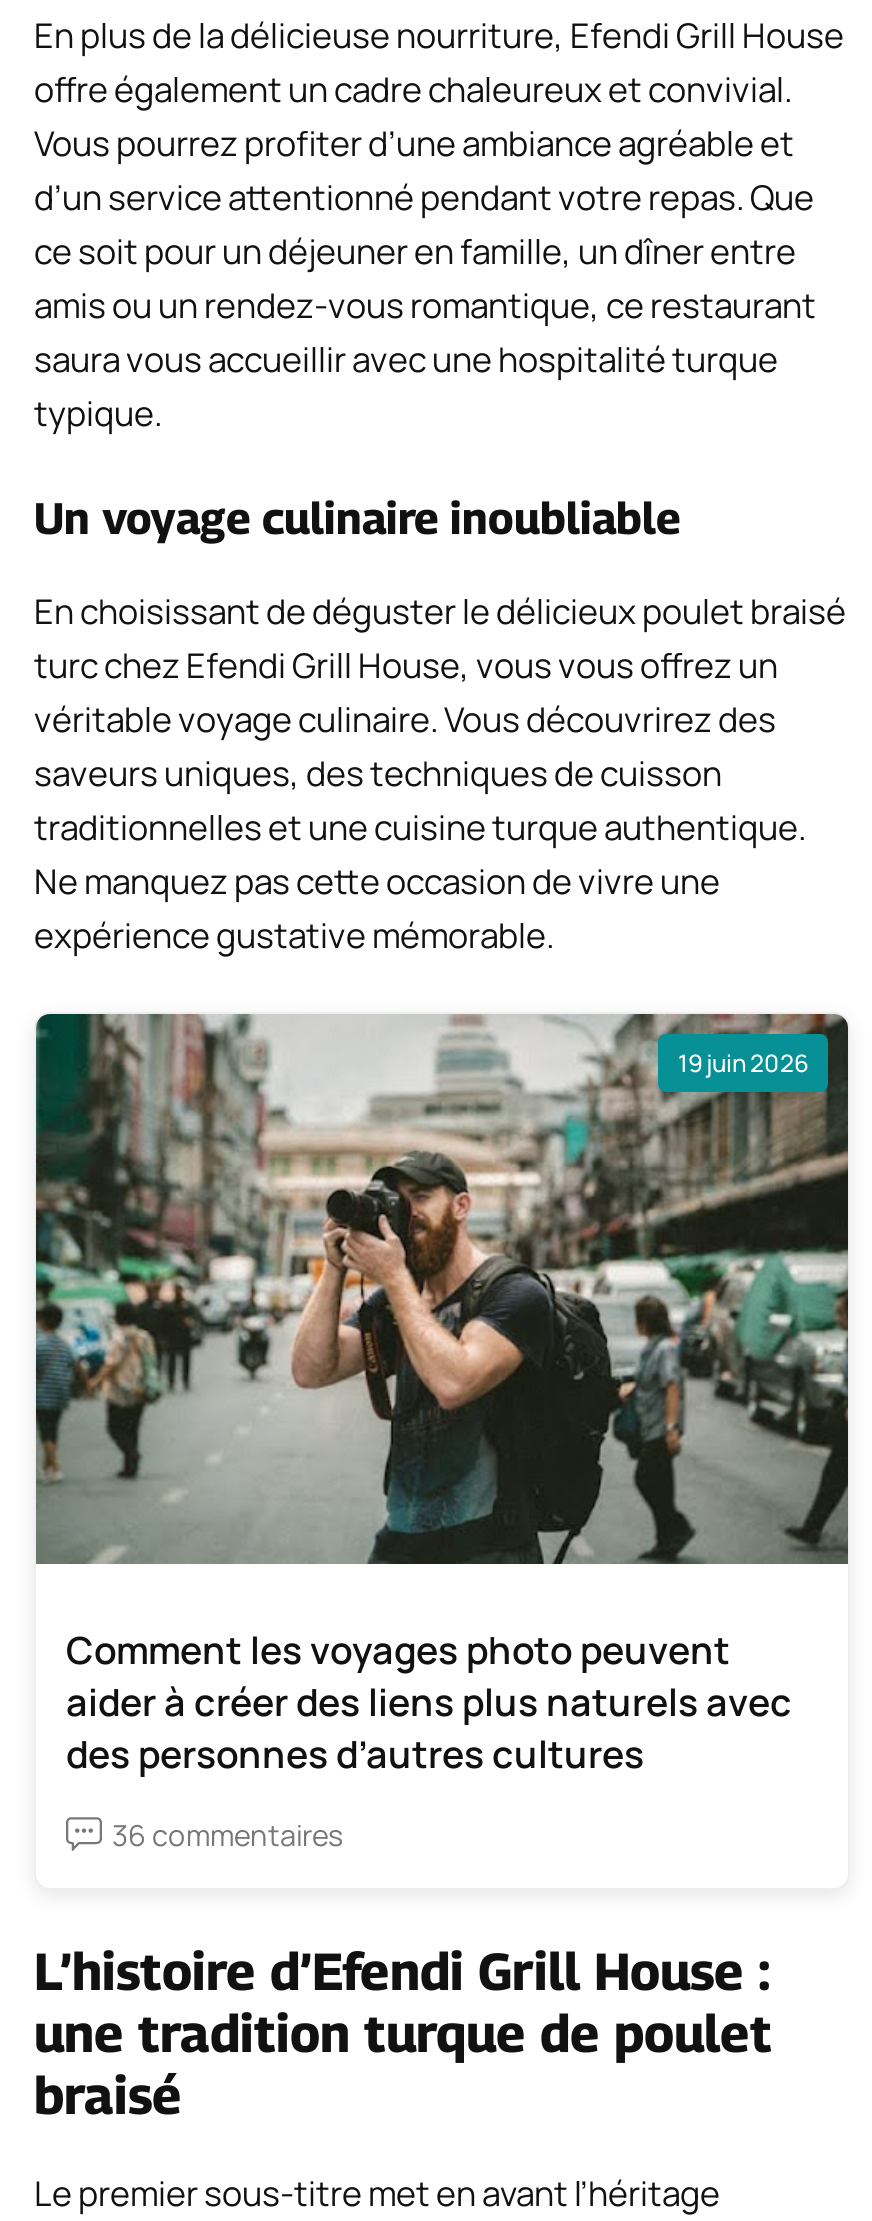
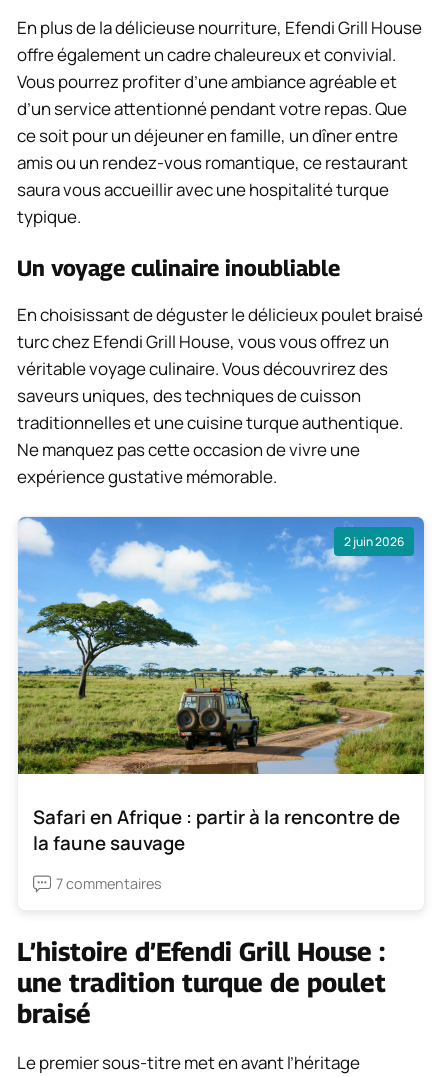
- [image]
- 19 juin 2026
+ [image]
+ 2 juin 2026

- Comment les voyages photo peuvent
- aider à créer des liens plus naturels avec
- des personnes d’autres cultures
+ Safari en Afrique : partir à la rencontre de
+ la faune sauvage

- 36 commentaires
+ 7 commentaires
